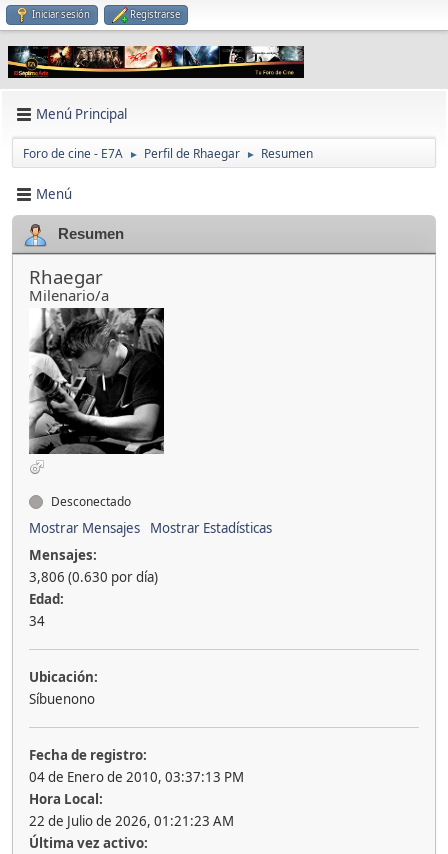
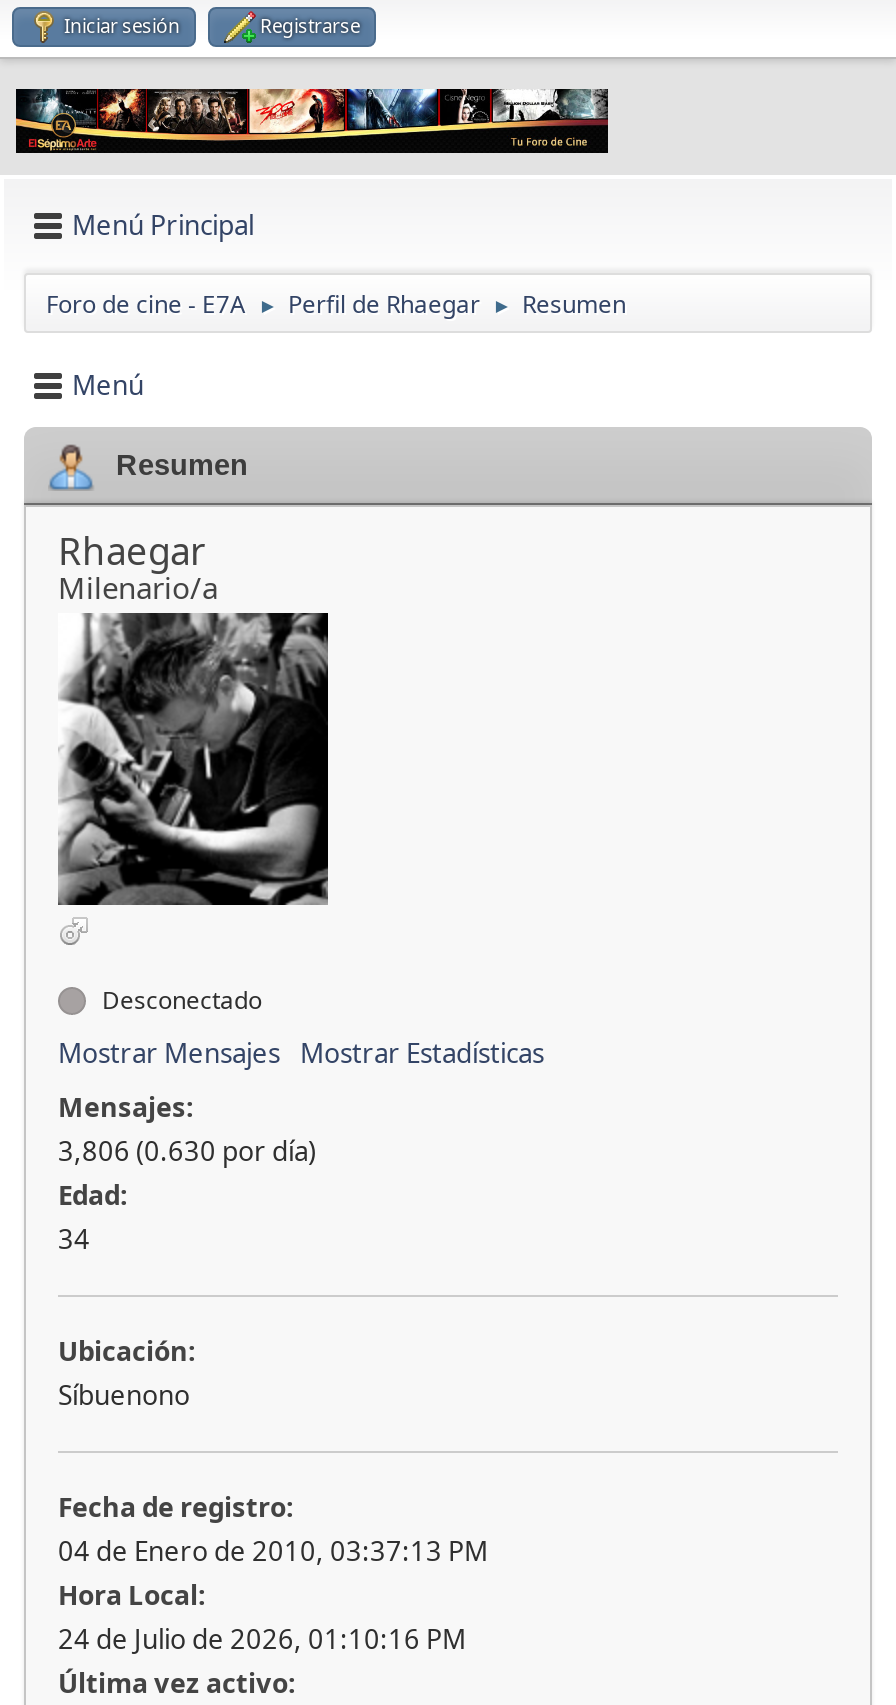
- 22 de Julio de 2026, 01:21:23 AM
+ 24 de Julio de 2026, 01:10:16 PM
